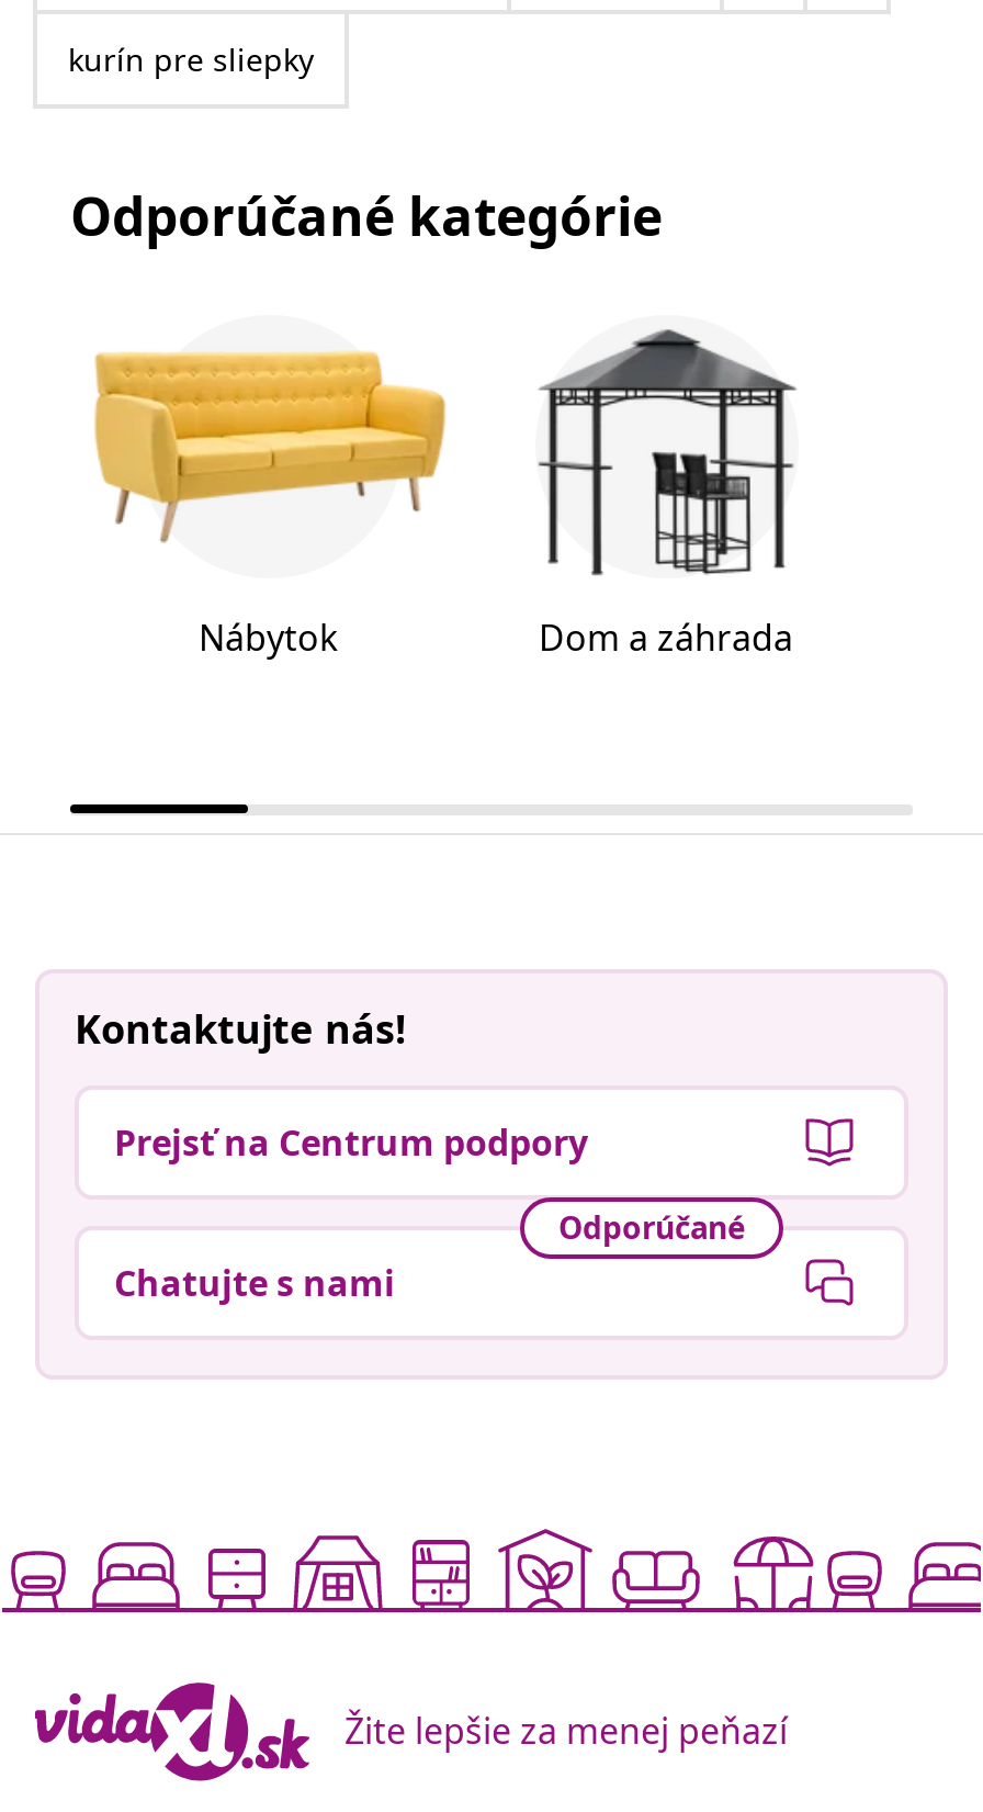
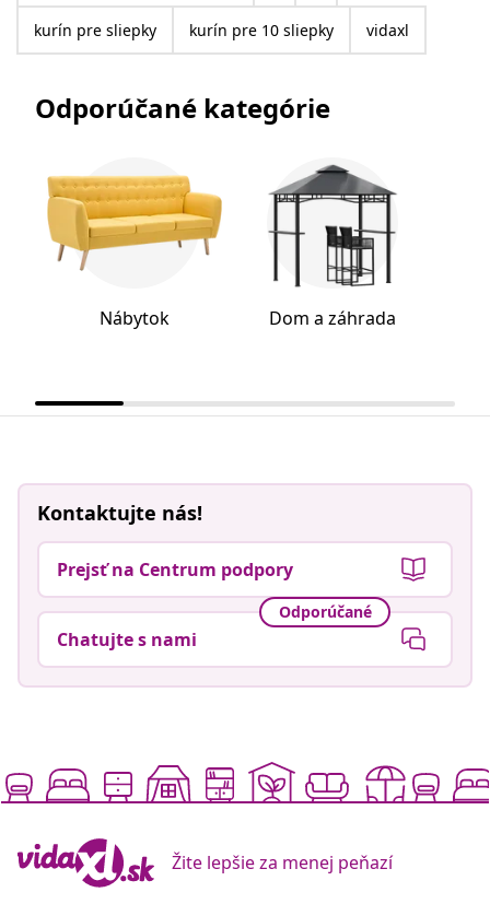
+ kurín pre 10 sliepky
+ vidaxl
